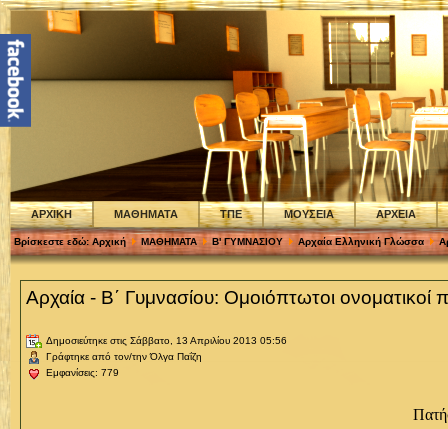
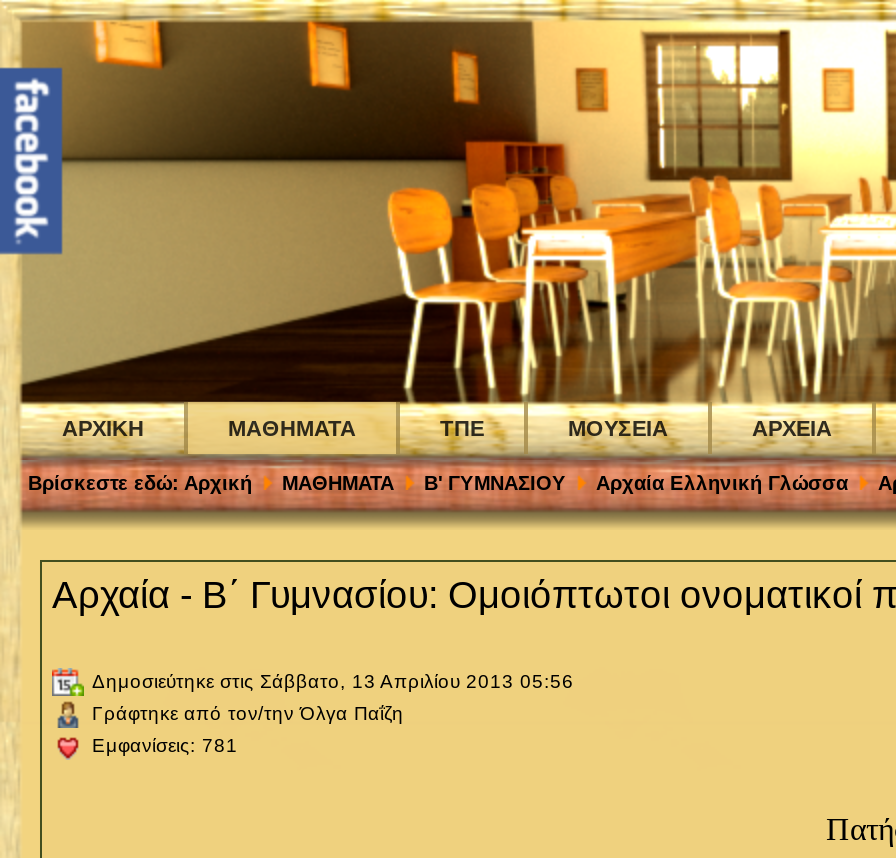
- Εμφανίσεις: 779
+ Εμφανίσεις: 781
